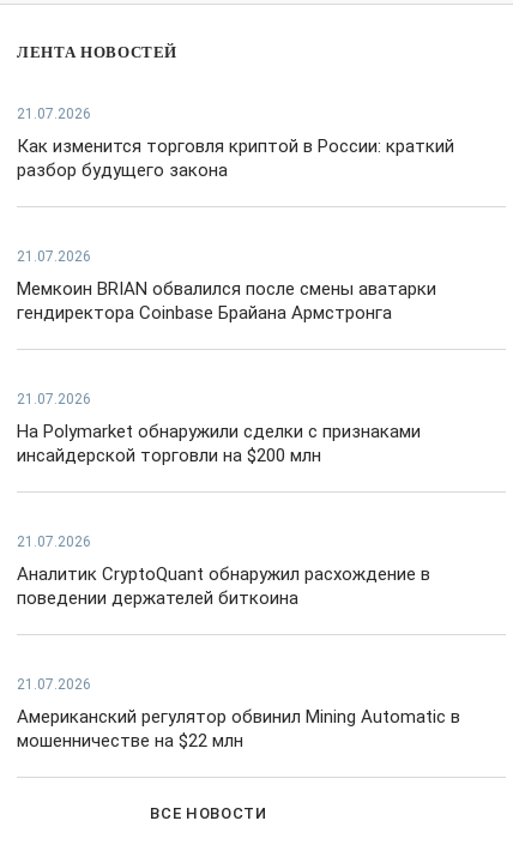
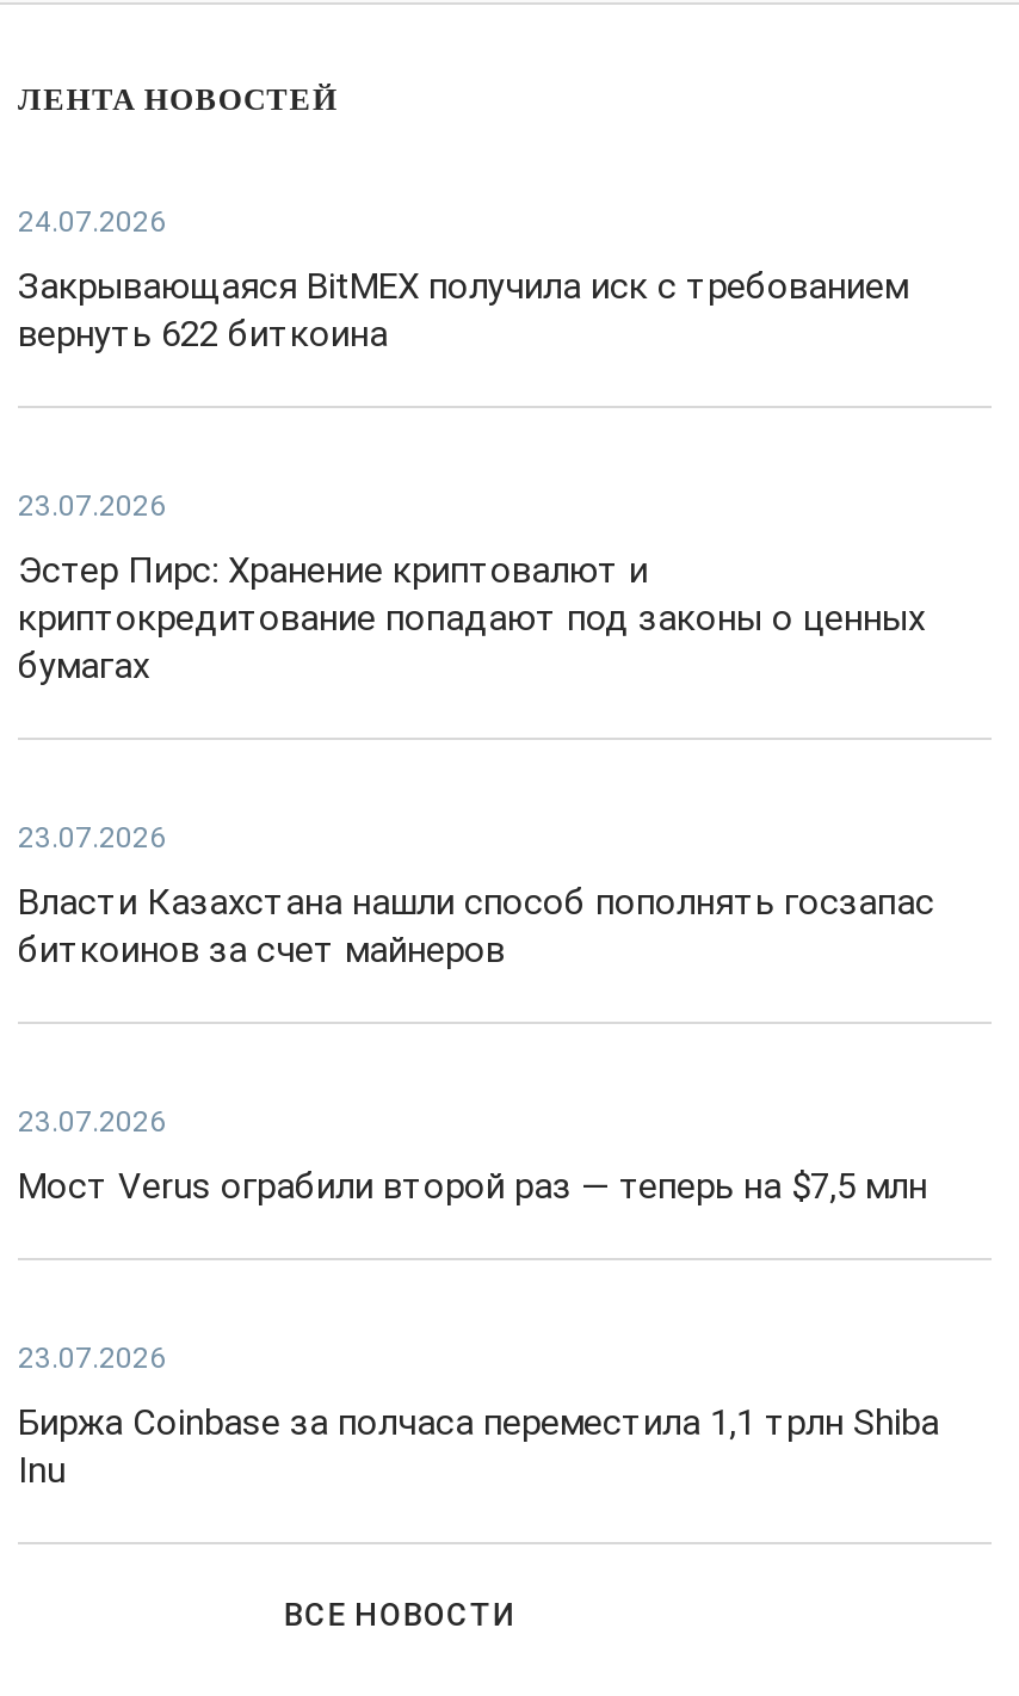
- 21.07.2026
+ 24.07.2026

- Как изменится торговля криптой в России: краткий
- разбор будущего закона
+ Закрывающаяся BitMEX получила иск с требованием
+ вернуть 622 биткоина

- 21.07.2026
+ 23.07.2026

- Мемкоин BRIAN обвалился после смены аватарки
- гендиректора Coinbase Брайана Армстронга
+ Эстер Пирс: Хранение криптовалют и
+ криптокредитование попадают под законы о ценных
+ бумагах

- 21.07.2026
+ 23.07.2026

- На Polymarket обнаружили сделки с признаками
- инсайдерской торговли на $200 млн
+ Власти Казахстана нашли способ пополнять госзапас
+ биткоинов за счет майнеров

- 21.07.2026
+ 23.07.2026

- Аналитик CryptoQuant обнаружил расхождение в
- поведении держателей биткоина
+ Мост Verus ограбили второй раз — теперь на $7,5 млн

- 21.07.2026
+ 23.07.2026

- Американский регулятор обвинил Mining Automatic в
- мошенничестве на $22 млн
+ Биржа Coinbase за полчаса переместила 1,1 трлн Shiba
+ Inu
